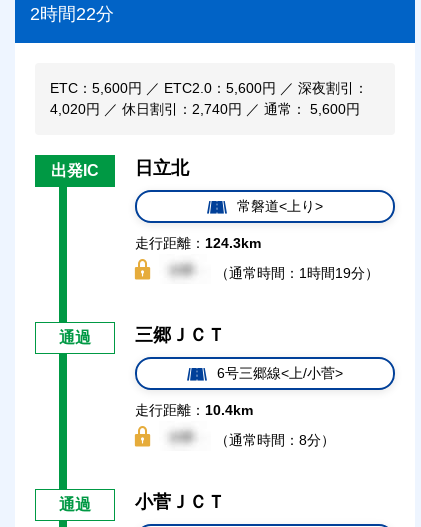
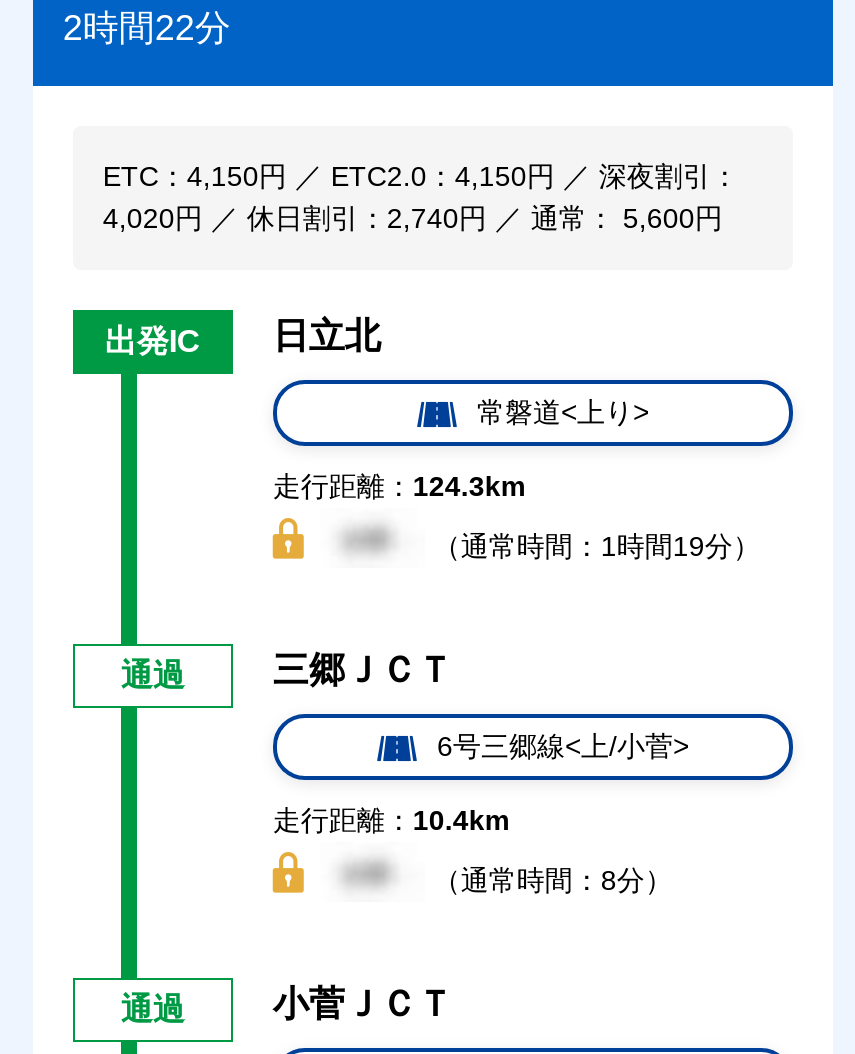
- ETC：5,600円 ／ ETC2.0：5,600円 ／ 深夜割引：
+ ETC：4,150円 ／ ETC2.0：4,150円 ／ 深夜割引：
